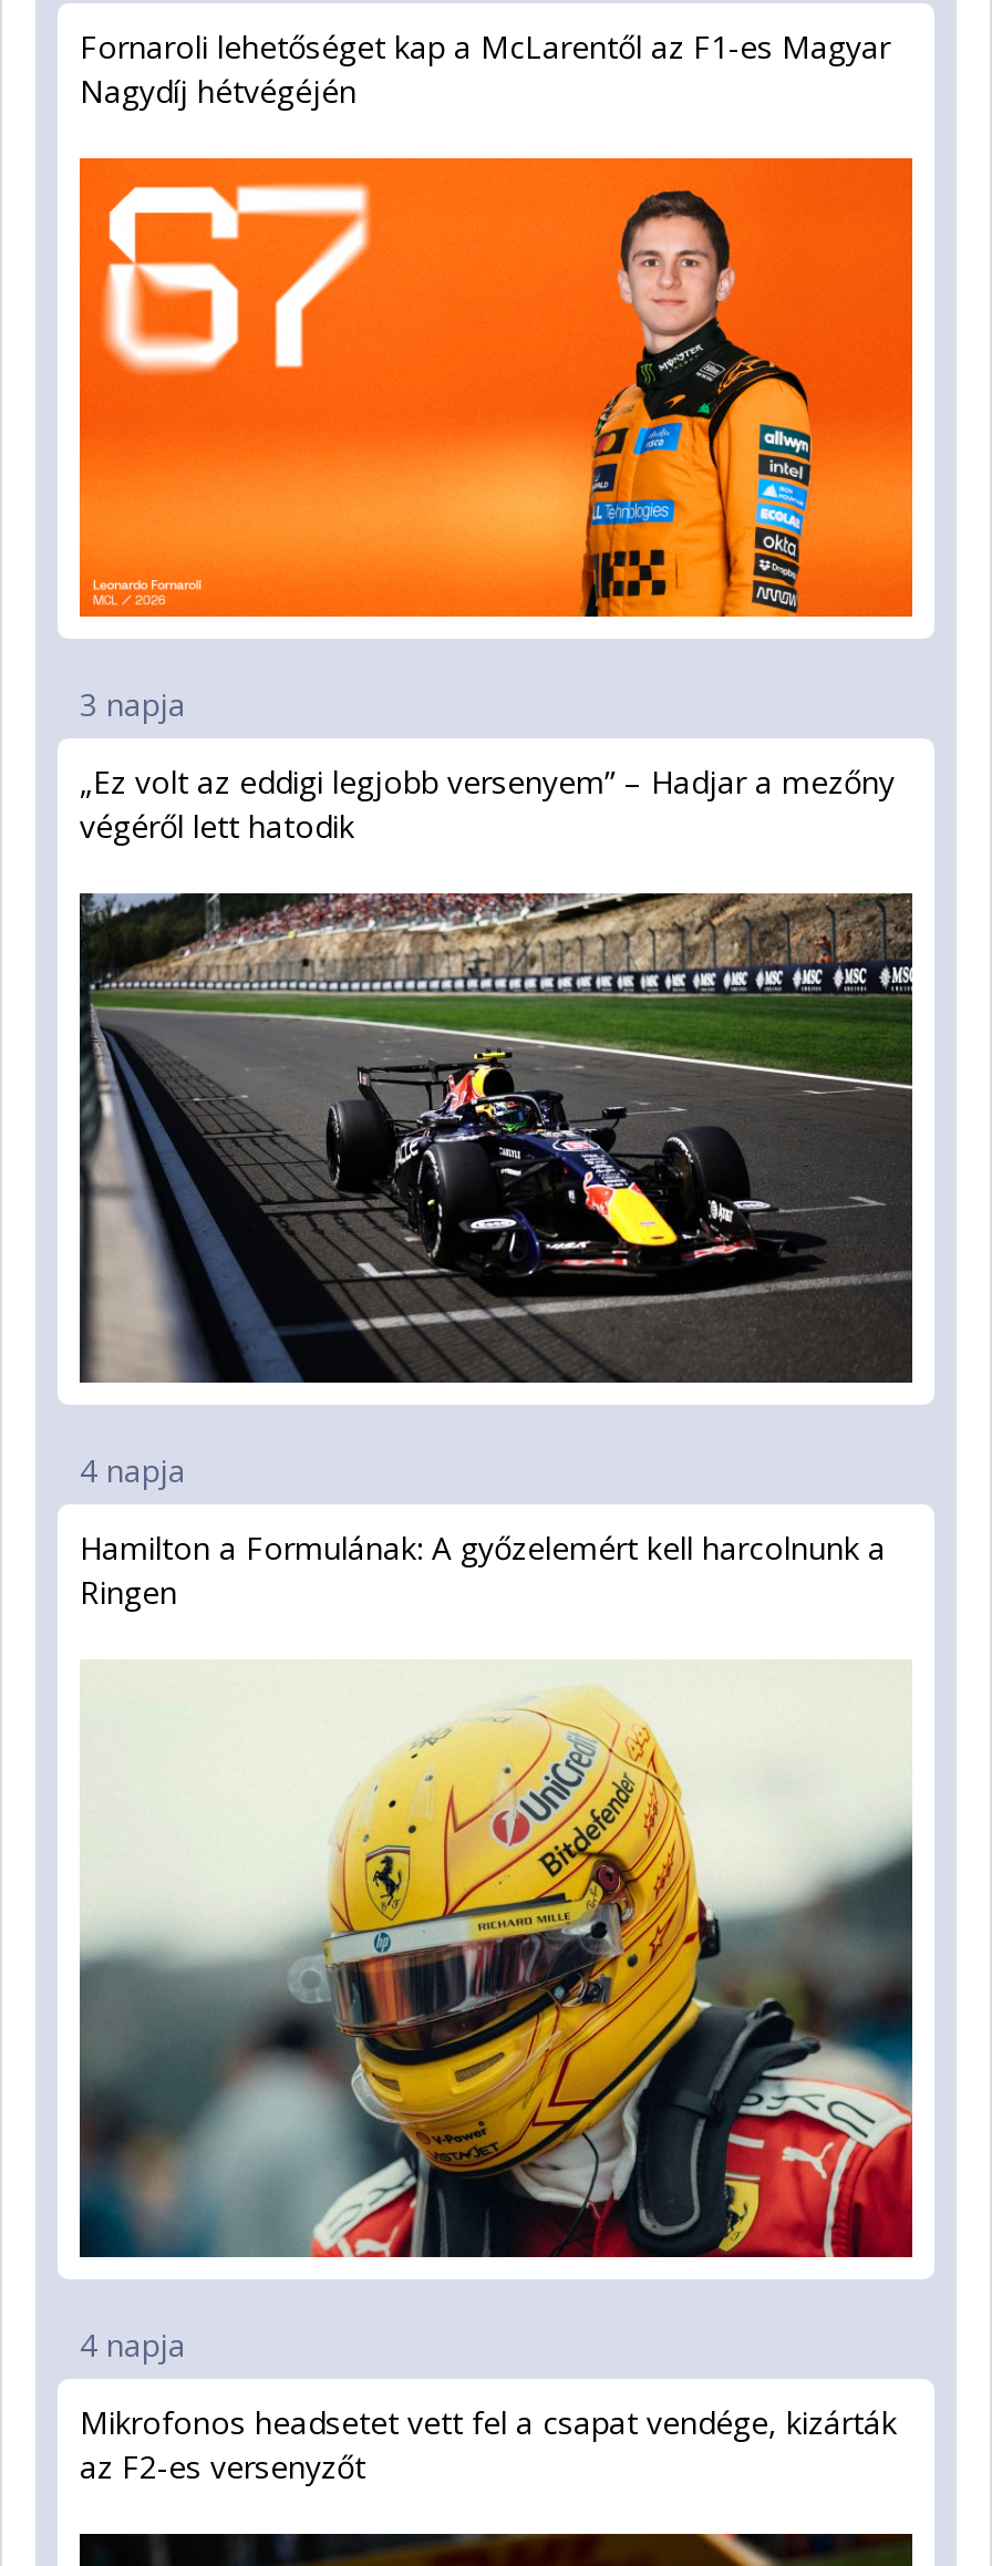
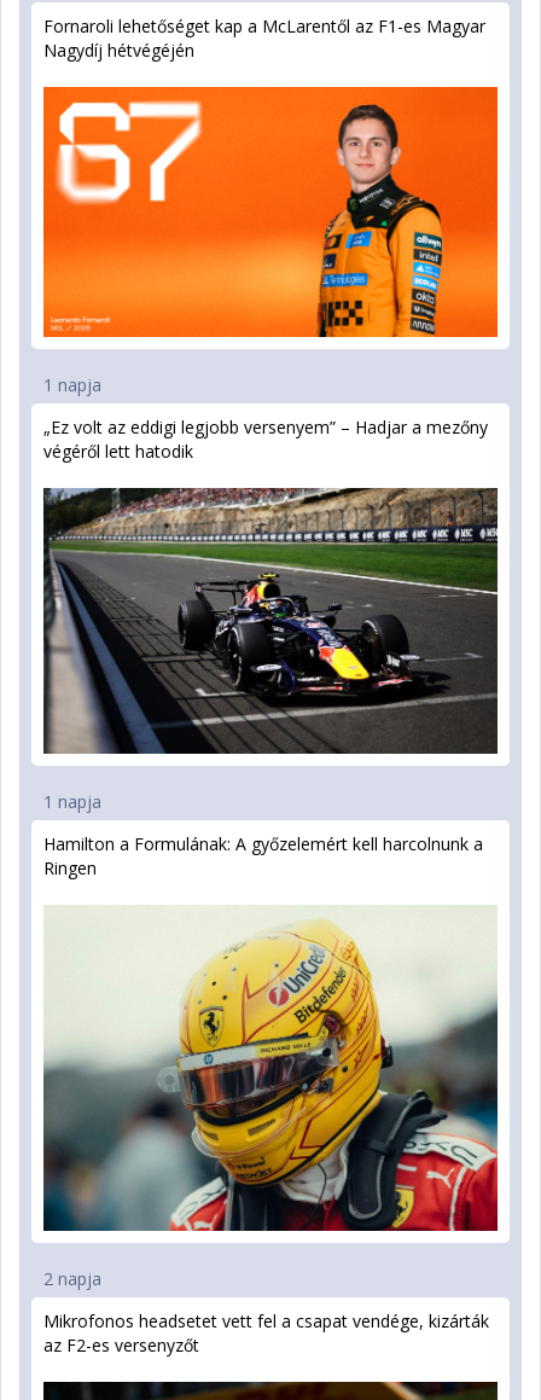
- 3 napja
+ 1 napja

- 4 napja
+ 1 napja

- 4 napja
+ 2 napja
